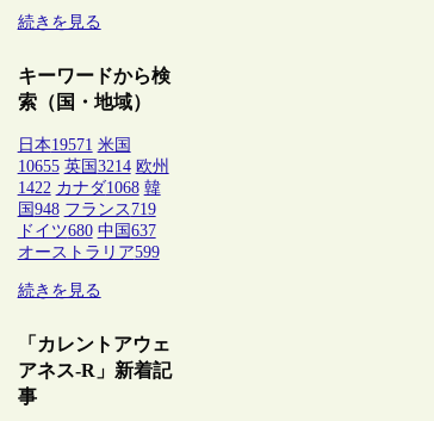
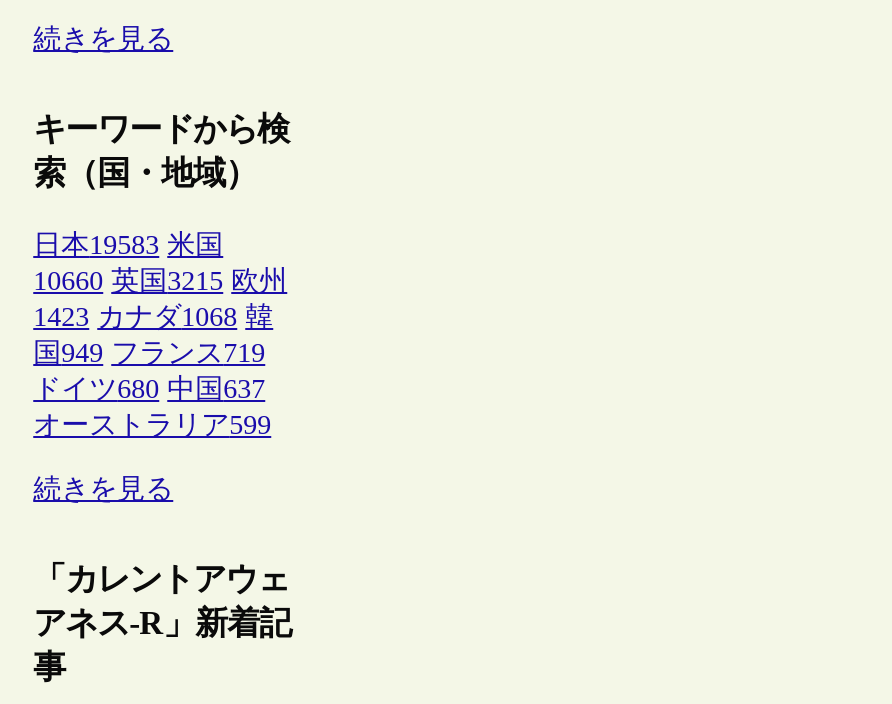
- 日本19571 米国
+ 日本19583 米国

- 10655 英国3214 欧州
+ 10660 英国3215 欧州

- 1422 カナダ1068 韓
+ 1423 カナダ1068 韓

- 国948 フランス719
+ 国949 フランス719
